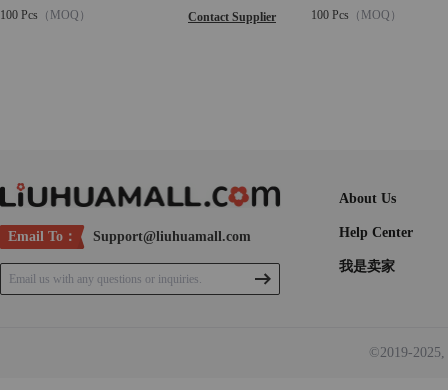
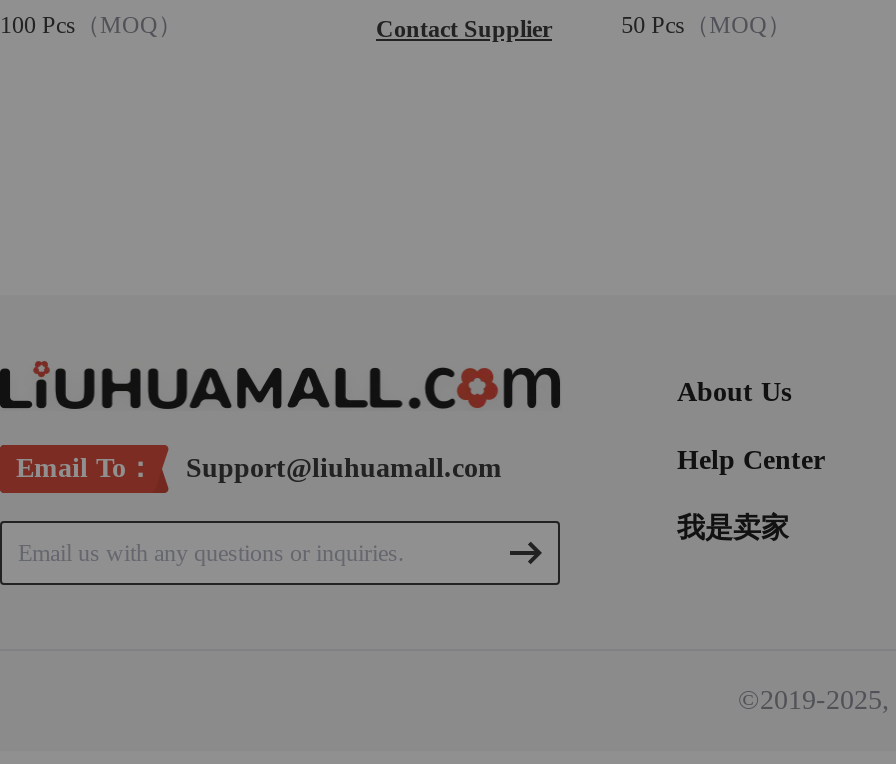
- 100 Pcs（MOQ）
+ 50 Pcs（MOQ）
